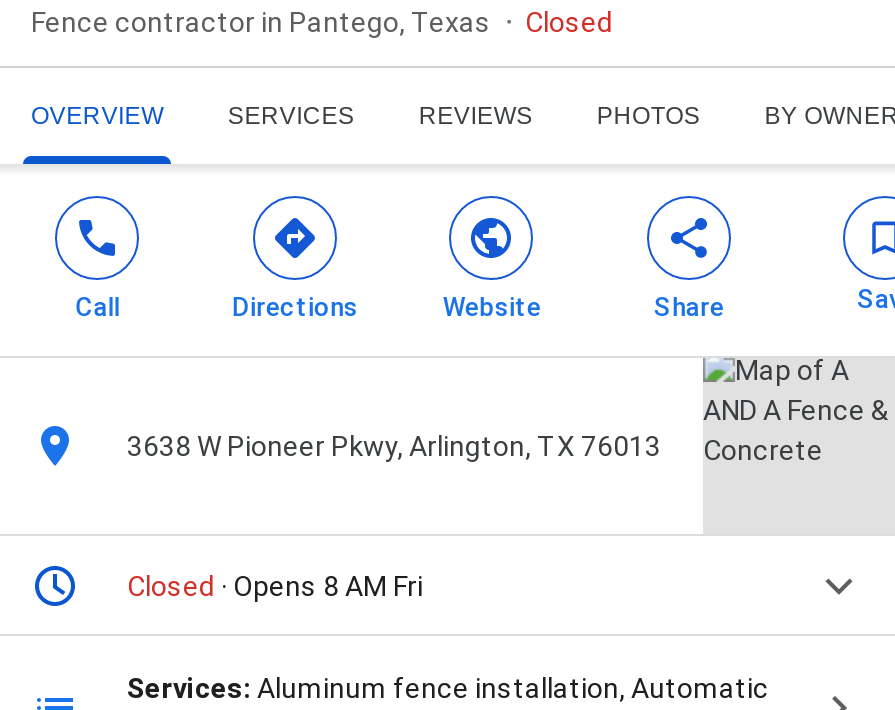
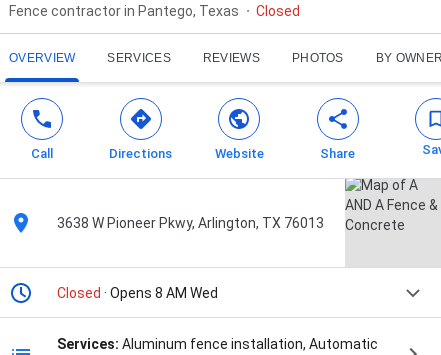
- Closed · Opens 8 AM Fri
+ Closed · Opens 8 AM Wed
